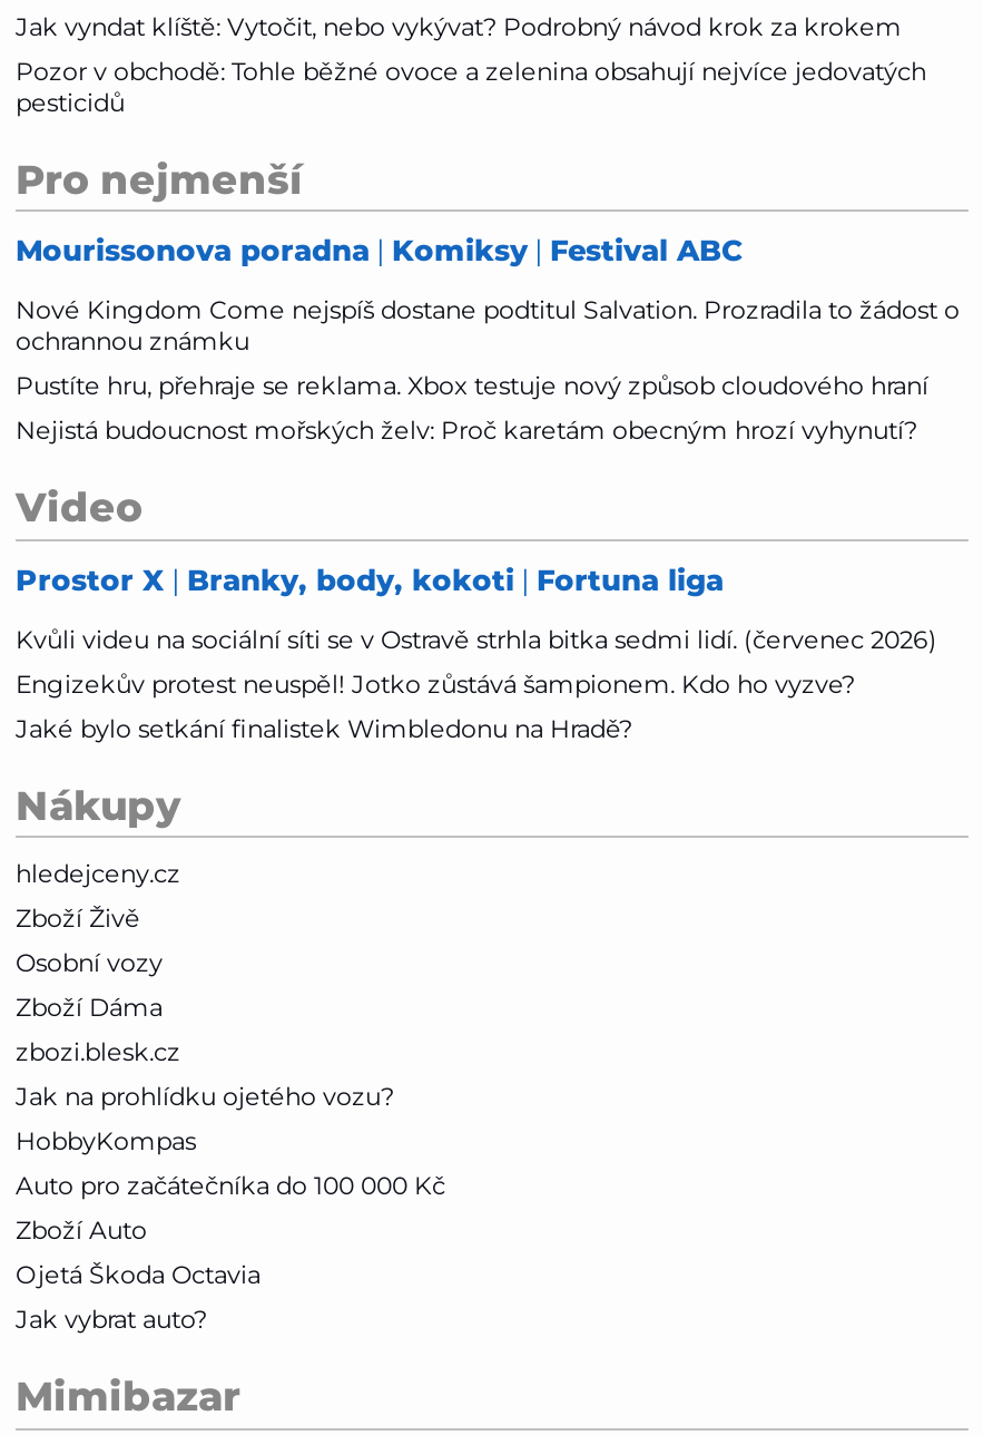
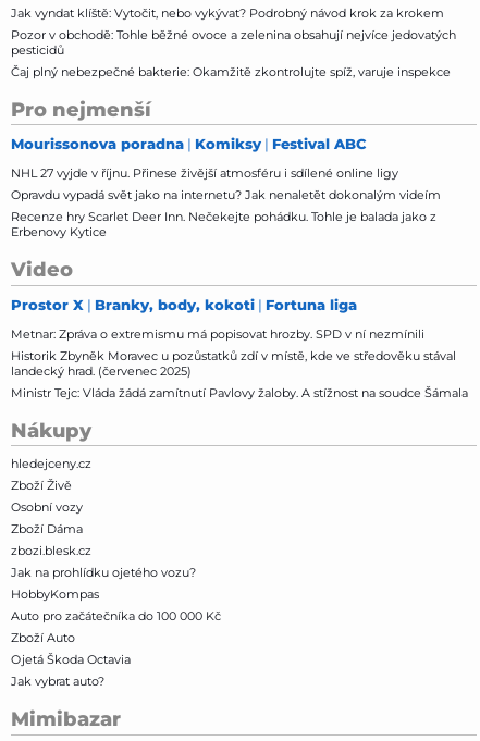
+ Čaj plný nebezpečné bakterie: Okamžitě zkontrolujte spíž, varuje inspekce

- Nové Kingdom Come nejspíš dostane podtitul Salvation. Prozradila to žádost o
- ochrannou známku
- Pustíte hru, přehraje se reklama. Xbox testuje nový způsob cloudového hraní
- Nejistá budoucnost mořských želv: Proč karetám obecným hrozí vyhynutí?
+ NHL 27 vyjde v říjnu. Přinese živější atmosféru i sdílené online ligy
+ Opravdu vypadá svět jako na internetu? Jak nenaletět dokonalým videím
+ Recenze hry Scarlet Deer Inn. Nečekejte pohádku. Tohle je balada jako z
+ Erbenovy Kytice

- Kvůli videu na sociální síti se v Ostravě strhla bitka sedmi lidí. (červenec 2026)
- Engizekův protest neuspěl! Jotko zůstává šampionem. Kdo ho vyzve?
- Jaké bylo setkání finalistek Wimbledonu na Hradě?
+ Metnar: Zpráva o extremismu má popisovat hrozby. SPD v ní nezmínili
+ Historik Zbyněk Moravec u pozůstatků zdí v místě, kde ve středověku stával
+ landecký hrad. (červenec 2025)
+ Ministr Tejc: Vláda žádá zamítnutí Pavlovy žaloby. A stížnost na soudce Šámala
